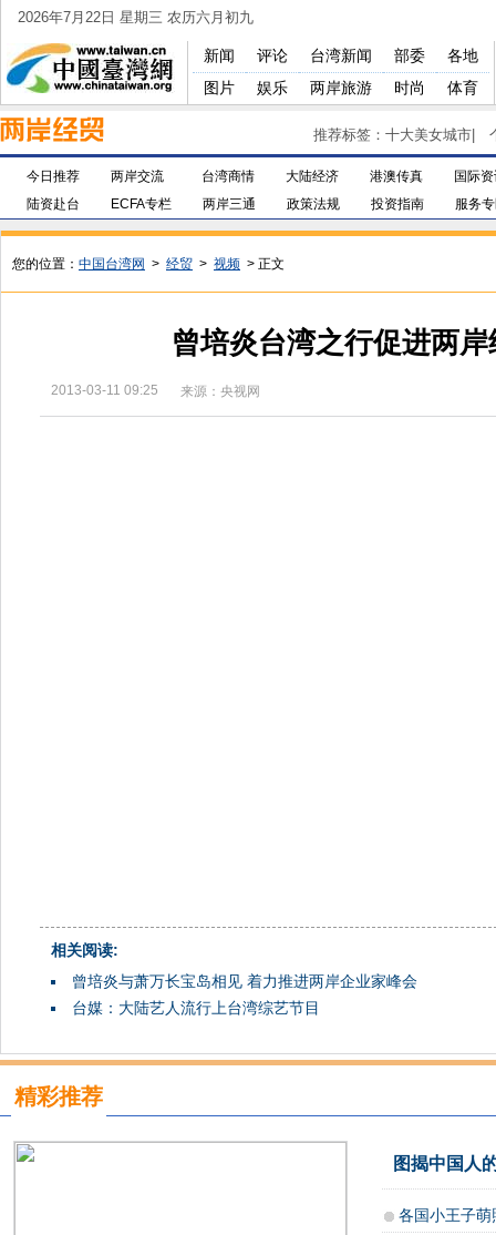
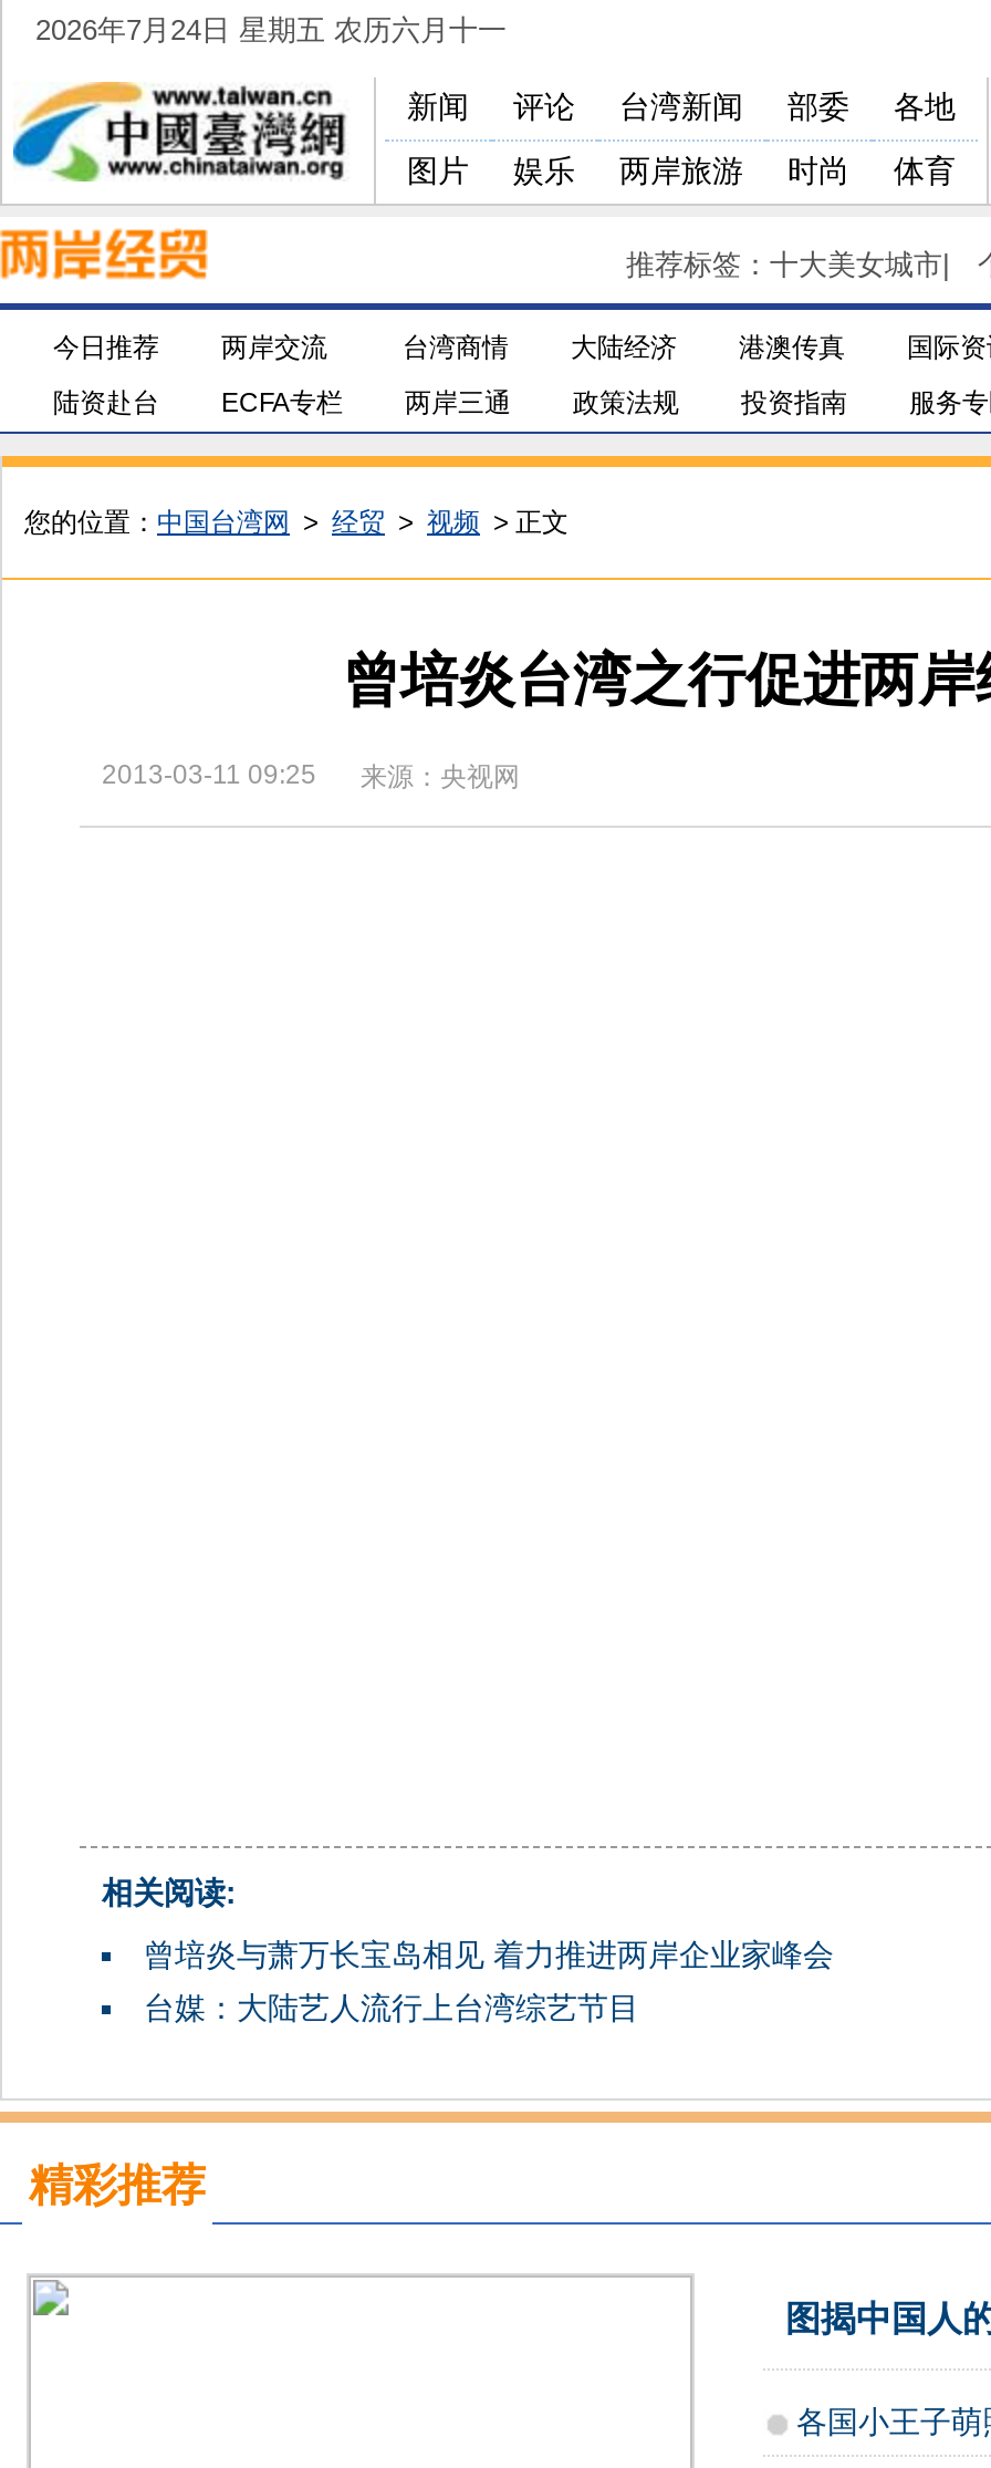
- 2026年7月22日 星期三 农历六月初九
+ 2026年7月24日 星期五 农历六月十一
